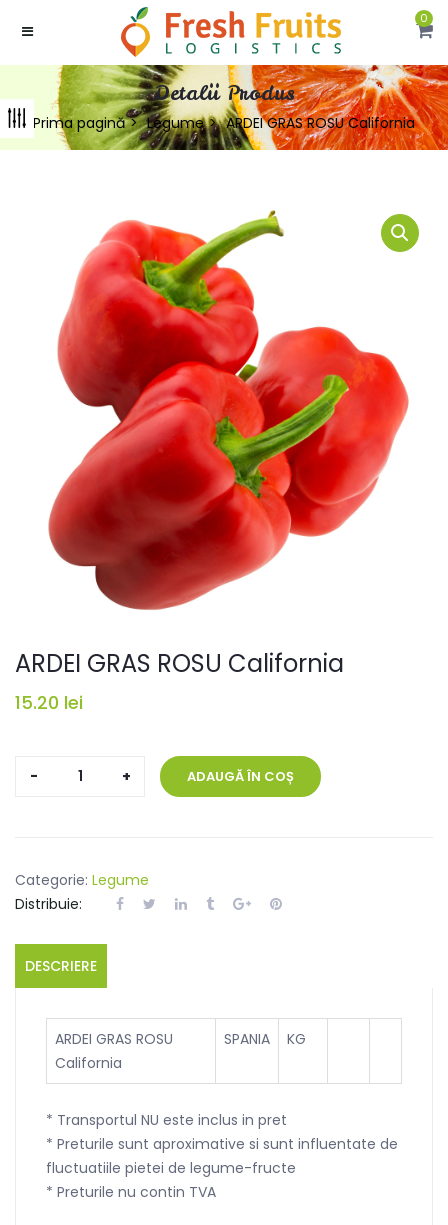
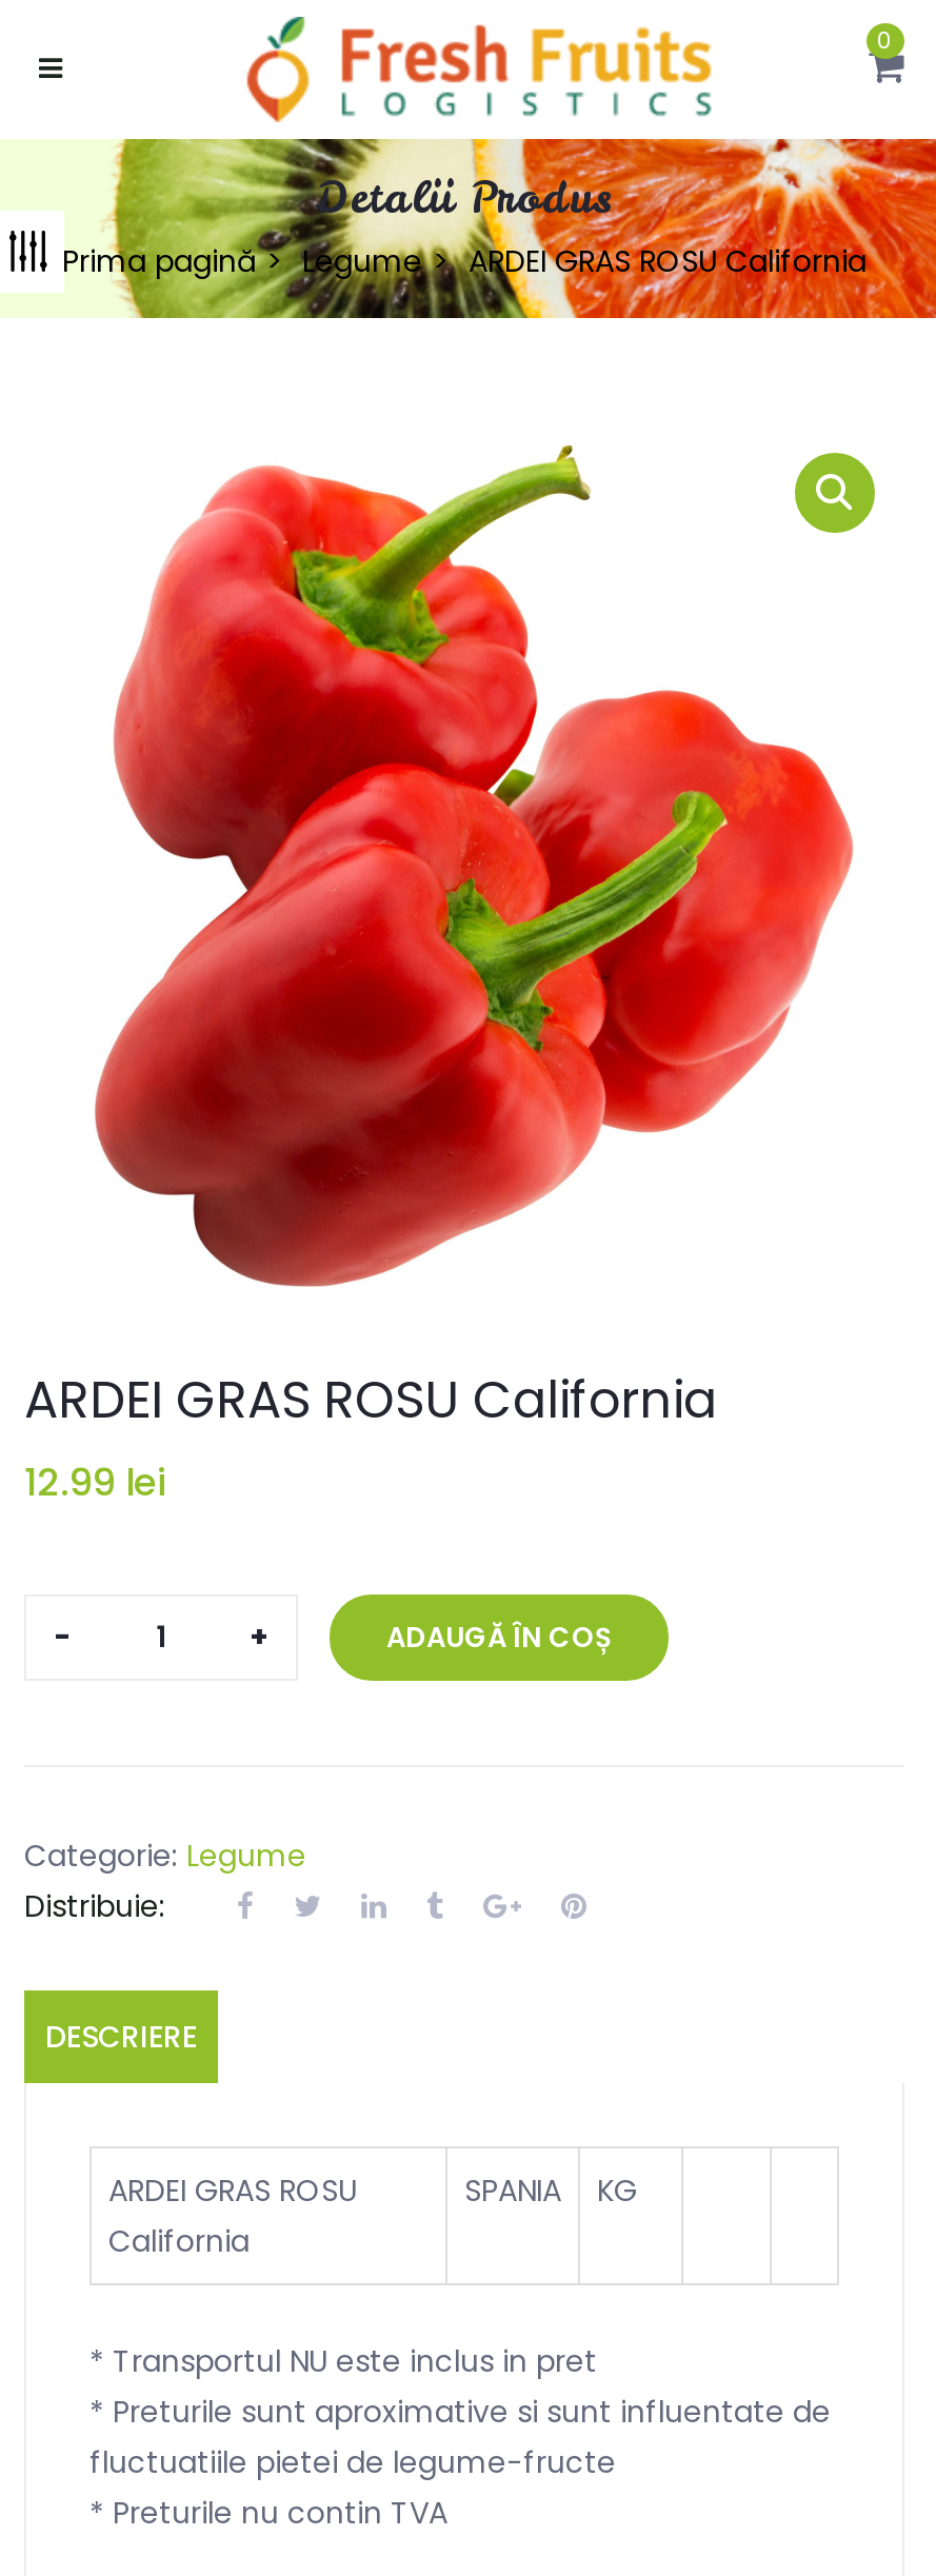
- 15.20 lei
+ 12.99 lei
